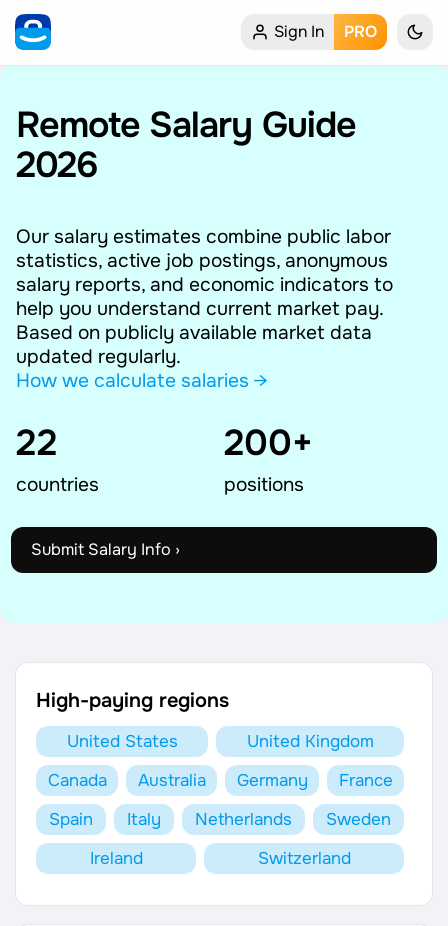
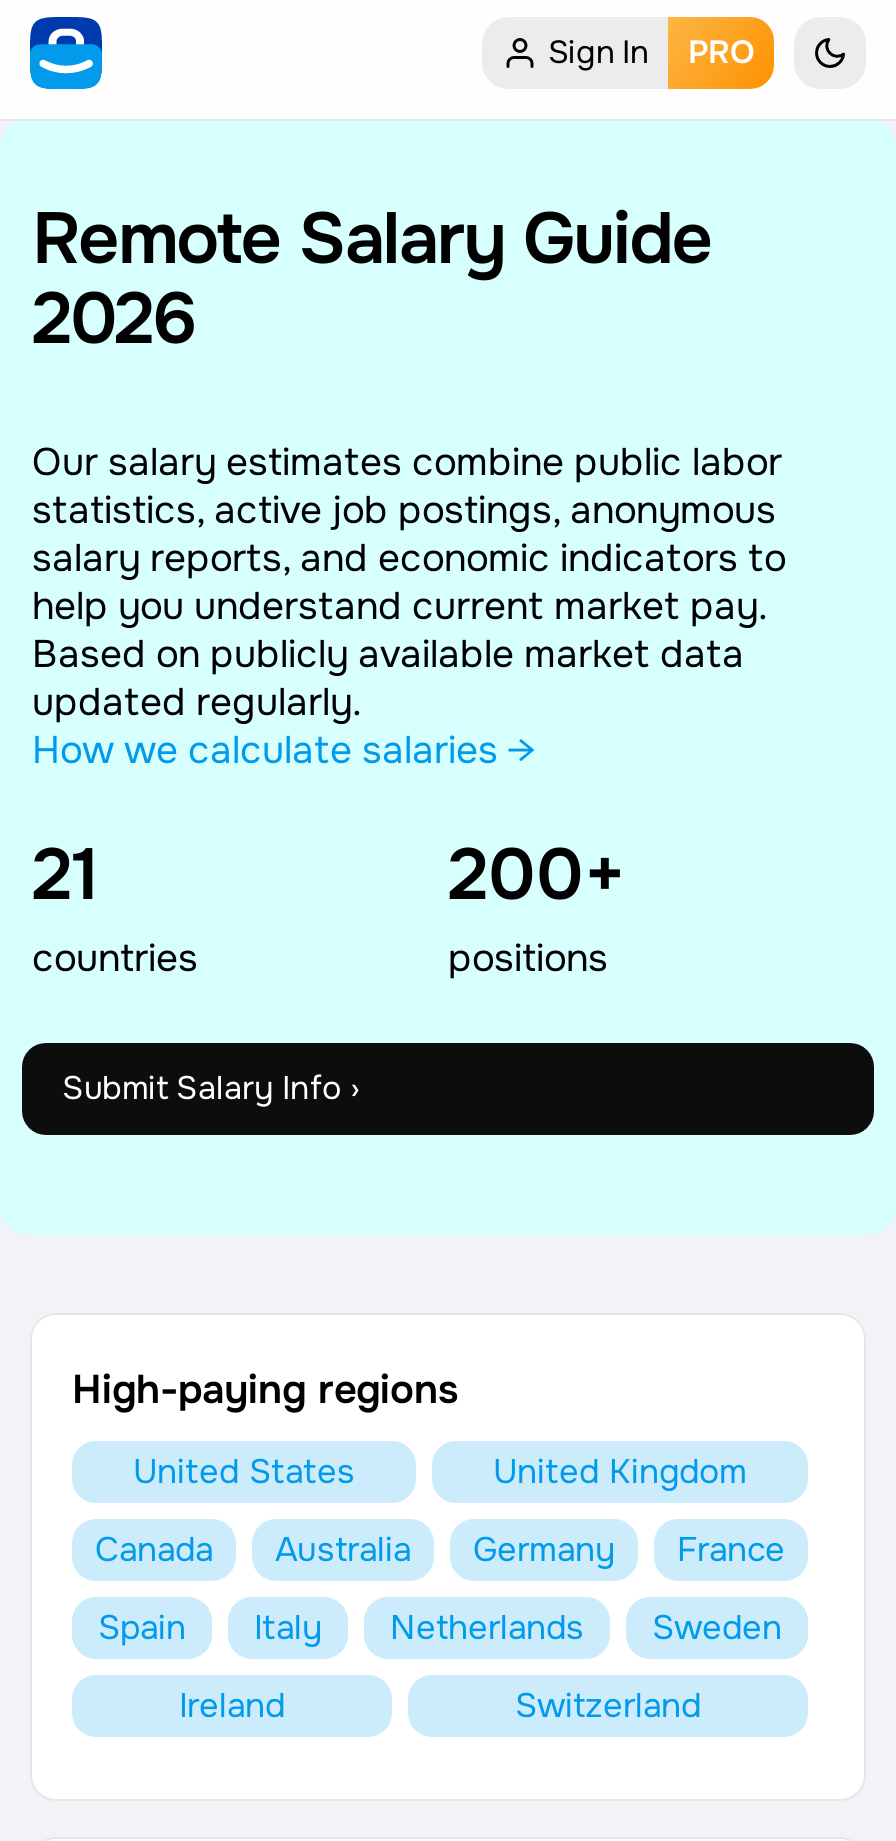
- 22
+ 21
